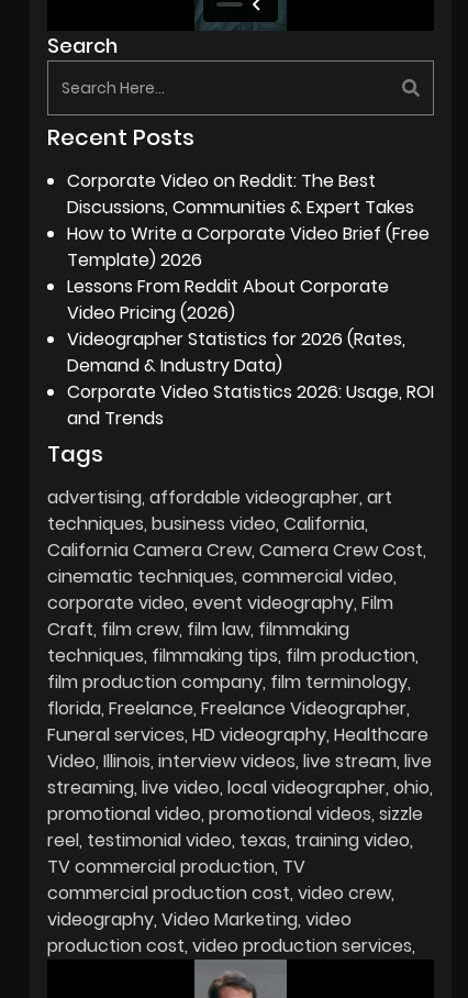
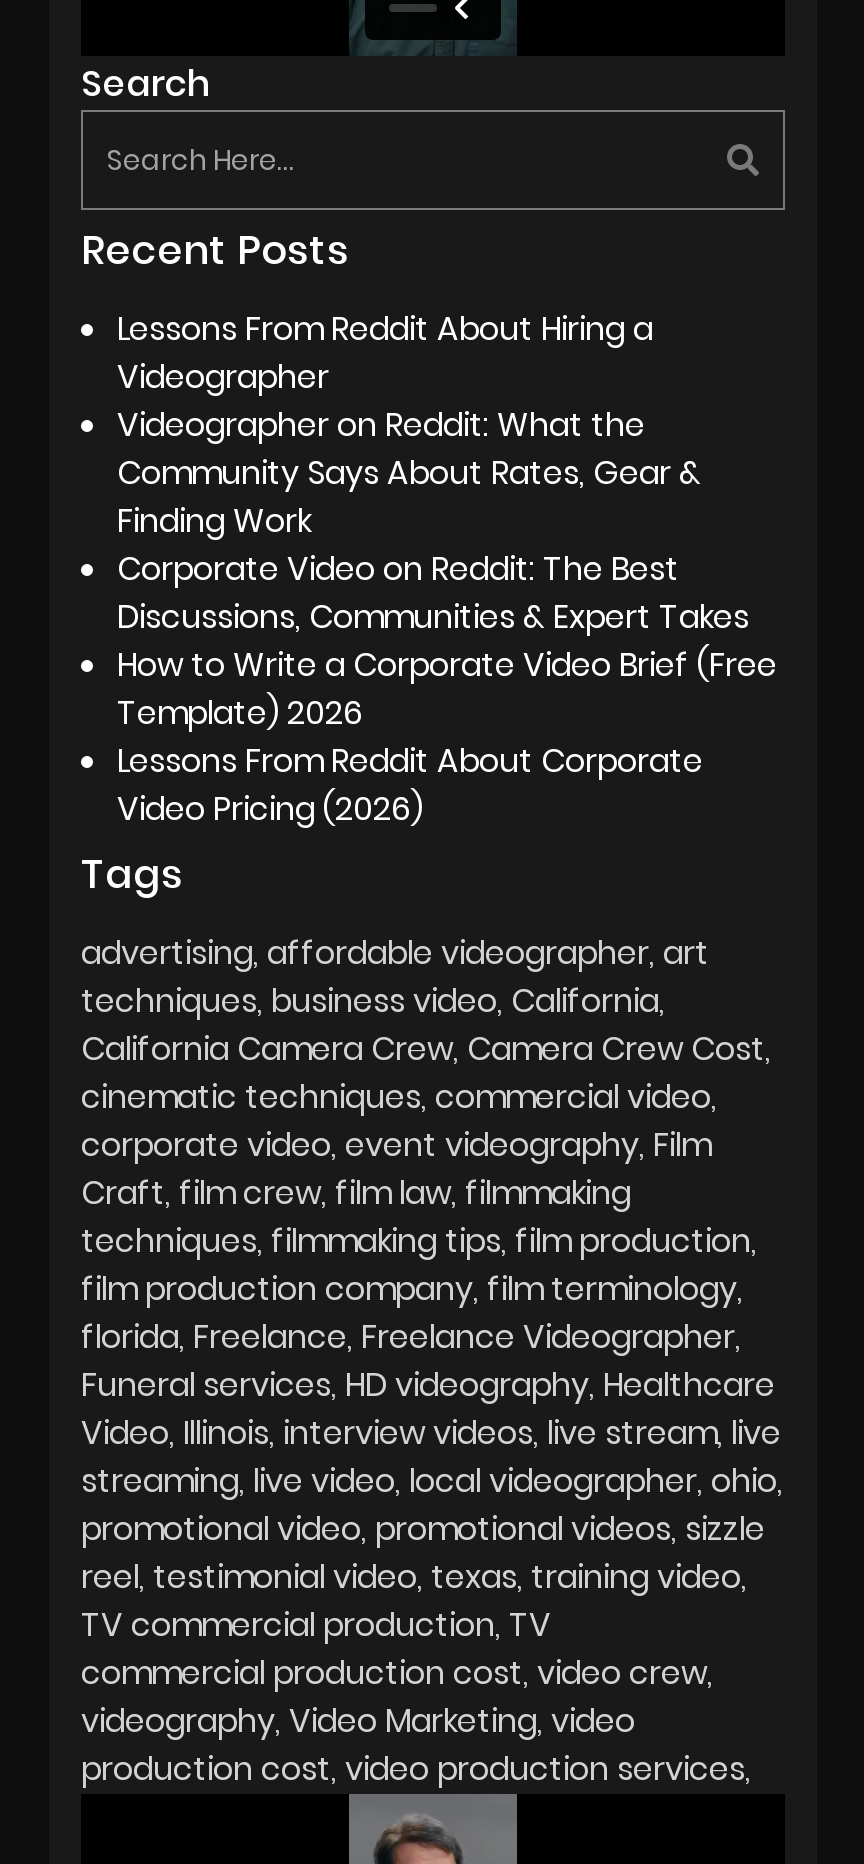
+ Lessons From Reddit About Hiring a
+ Videographer
+ Videographer on Reddit: What the
+ Community Says About Rates, Gear &
+ Finding Work

moved down: Corporate Video on Reddit: The Best | Discussions, Communities & Expert Takes | How to Write a Corporate Video Brief (Free | Template) 2026 | Lessons From Reddit About Corporate | Video Pricing (2026)

- Videographer Statistics for 2026 (Rates,
- Demand & Industry Data)
- Corporate Video Statistics 2026: Usage, ROI
- and Trends
